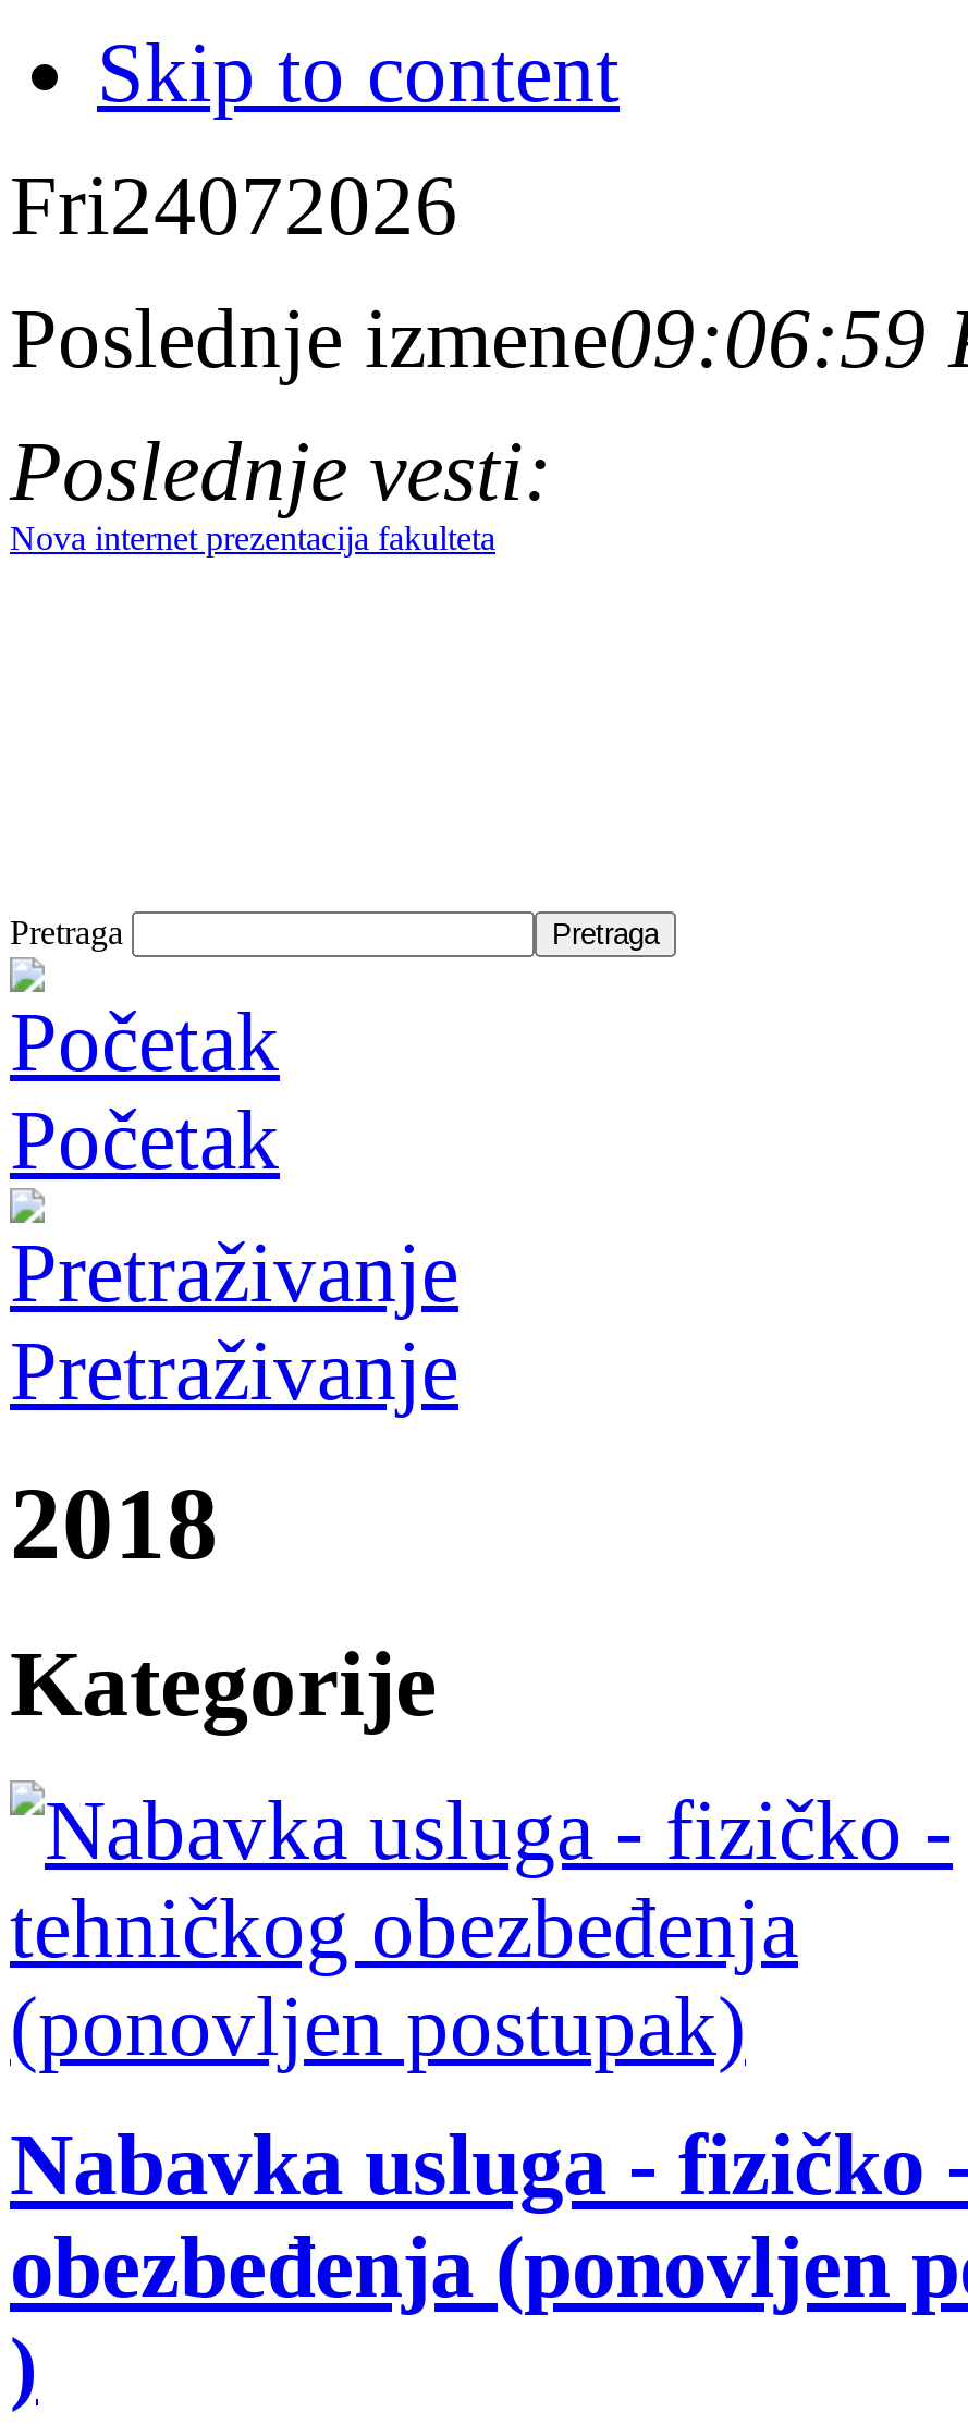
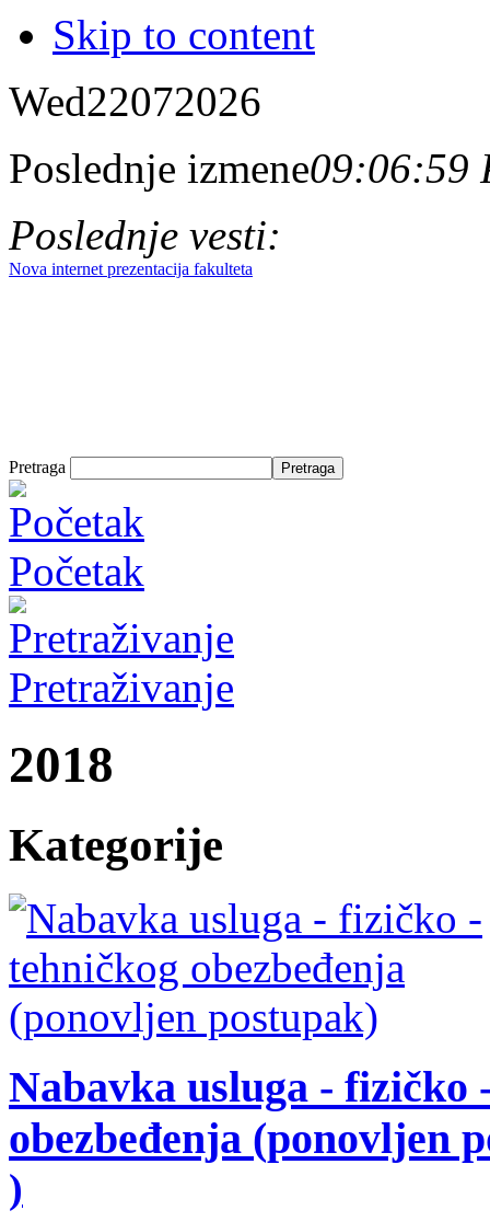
- Fri24072026
+ Wed22072026
